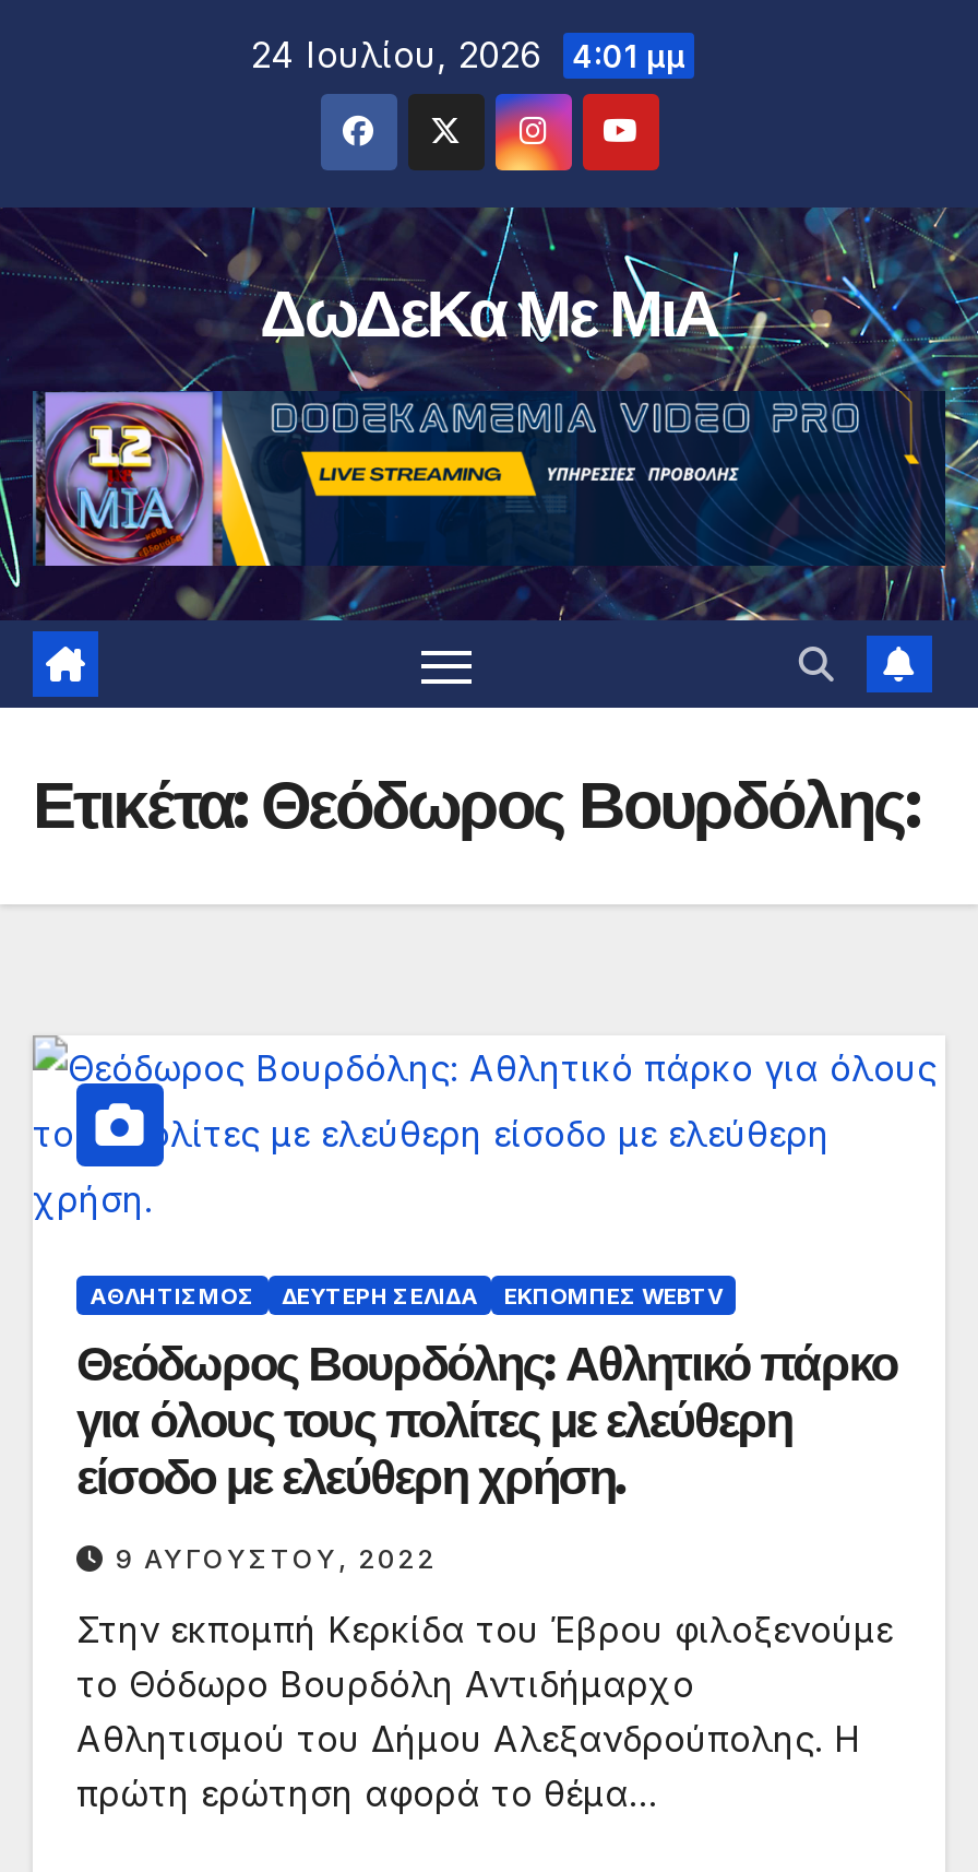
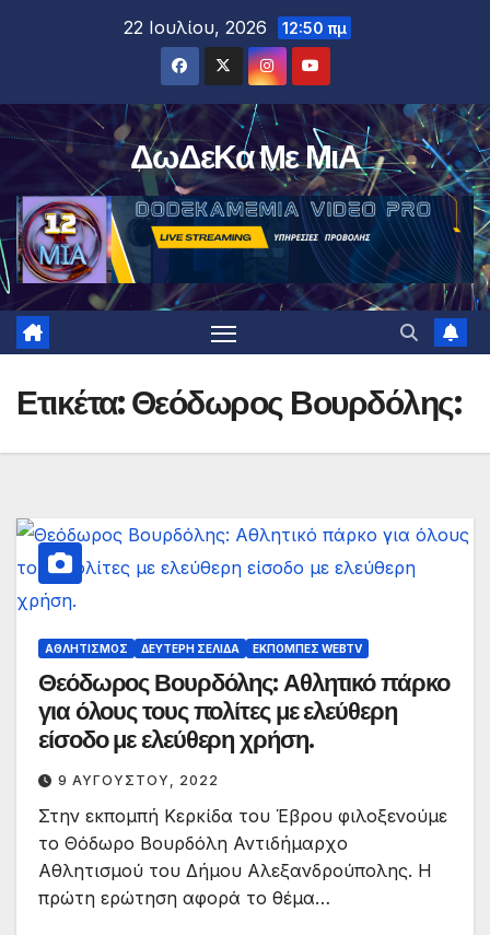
- 24 Ιουλίου, 2026 4:01 μμ
+ 22 Ιουλίου, 2026 12:50 πμ
